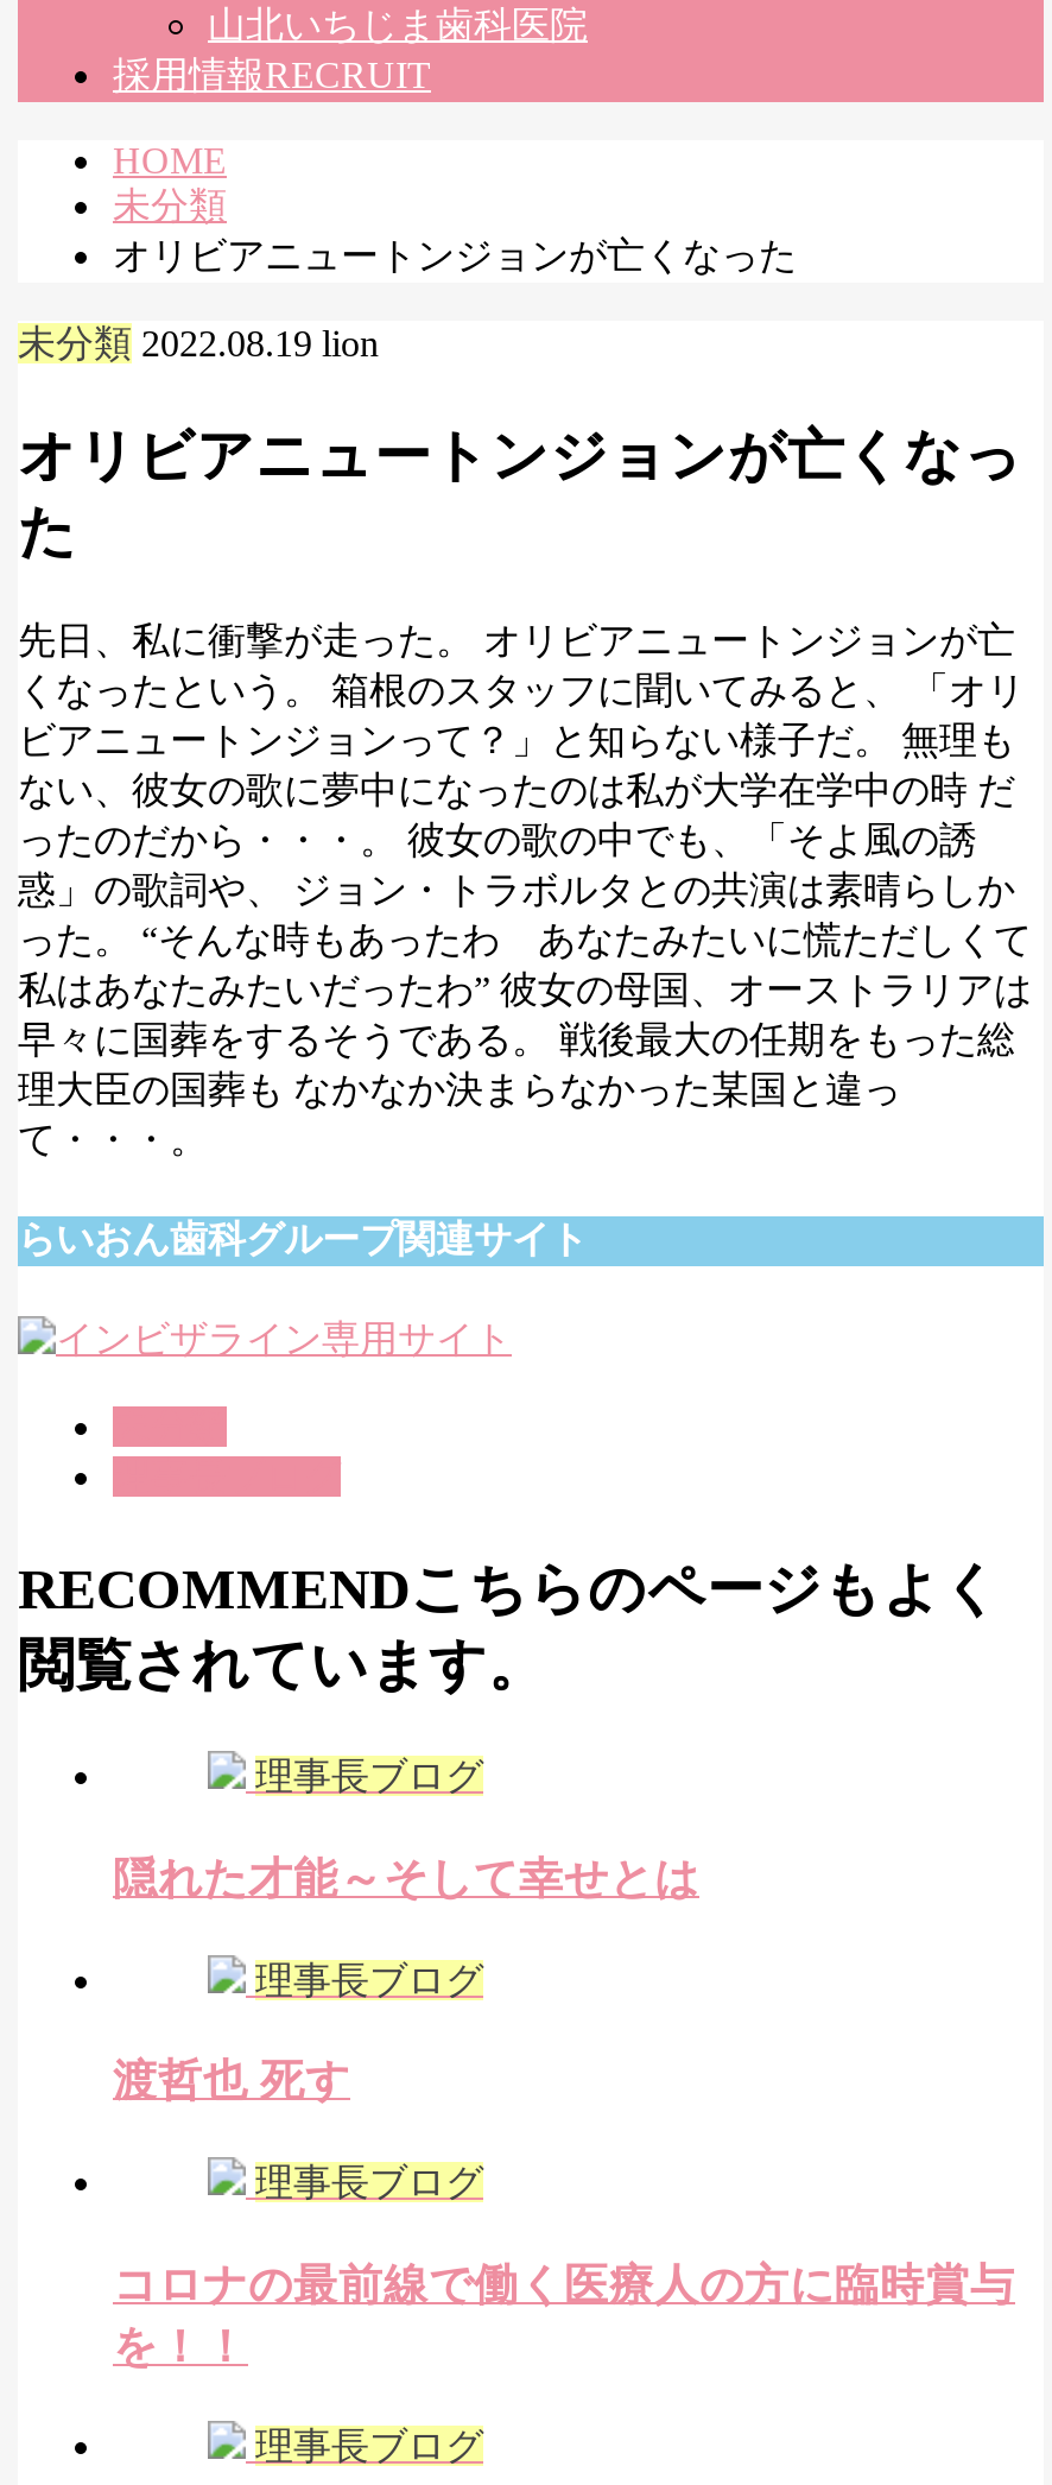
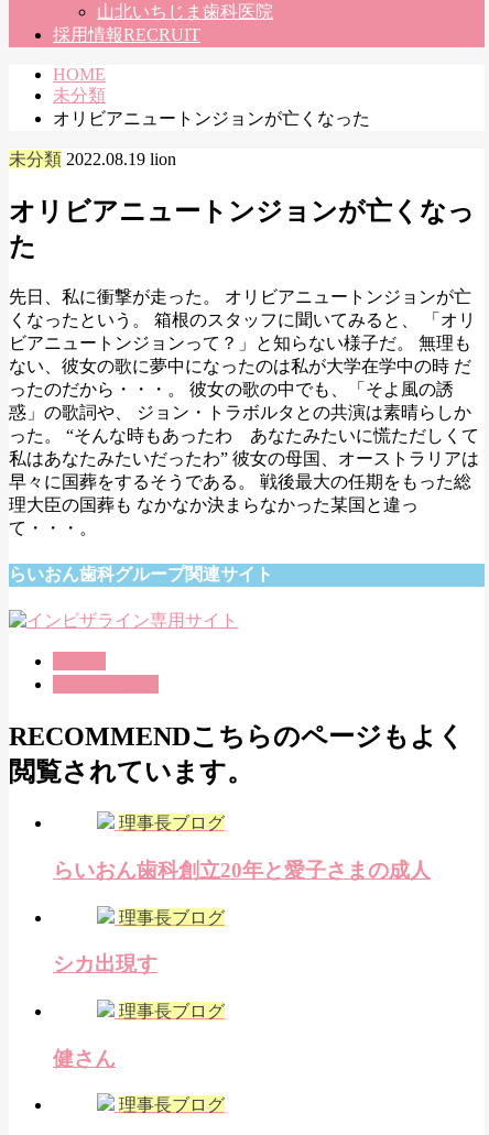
- 隠れた才能～そして幸せとは
+ らいおん歯科創立20年と愛子さまの成人

- 渡哲也 死す
+ シカ出現す

- コロナの最前線で働く医療人の方に臨時賞与
- を！！
+ 健さん
